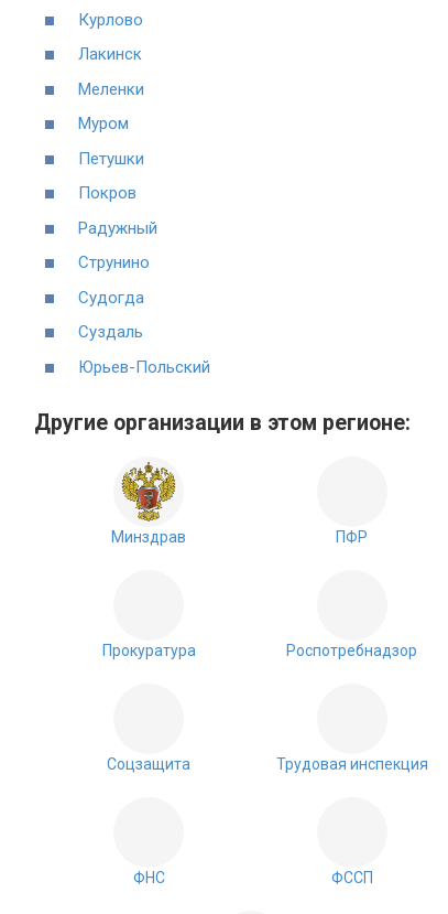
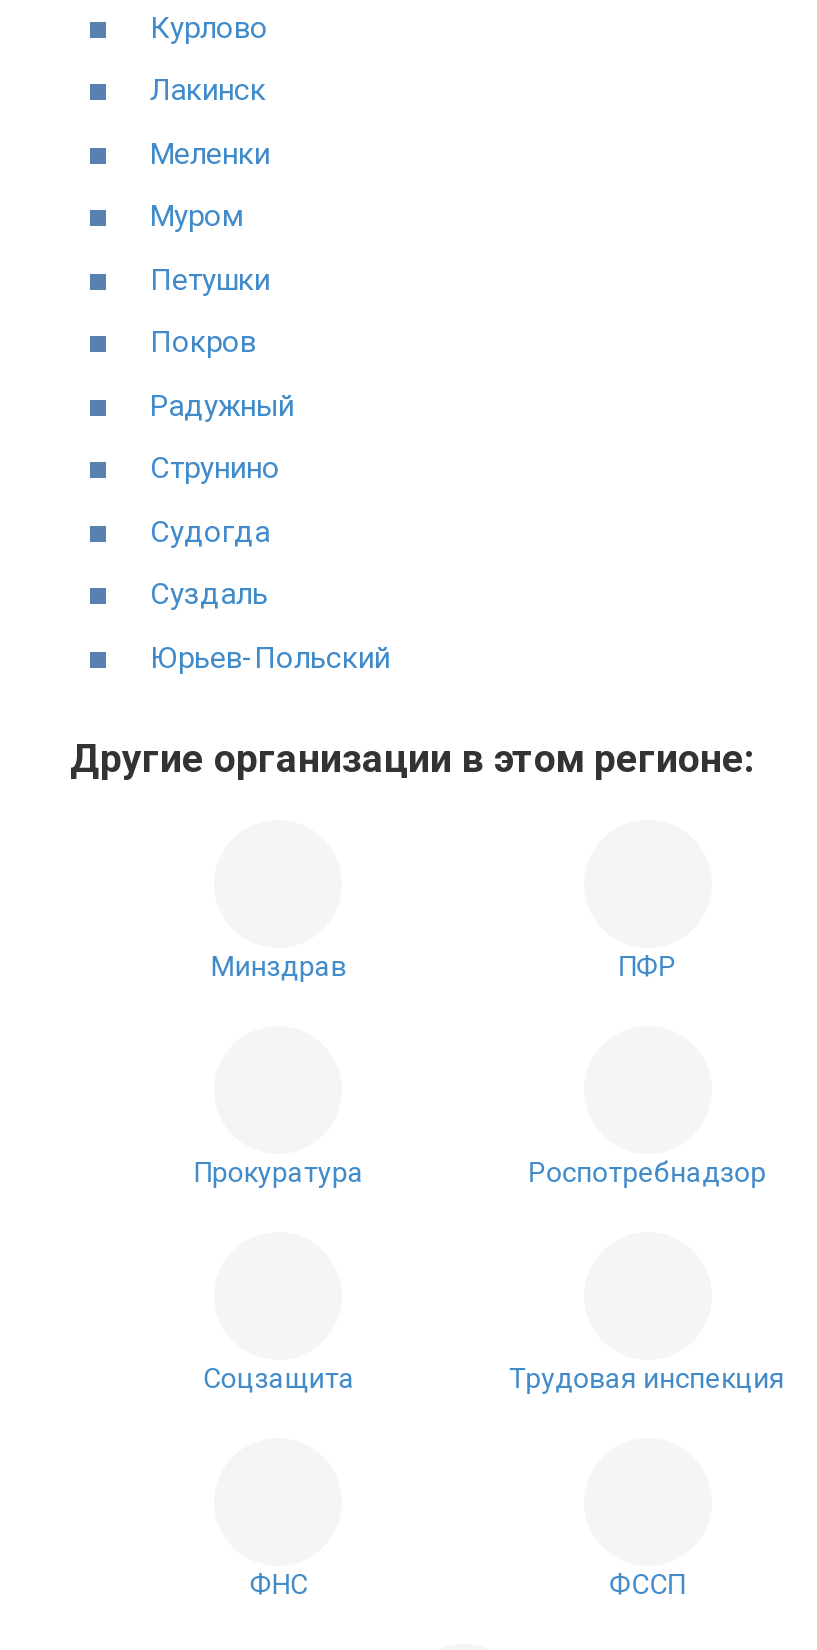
- [image]
